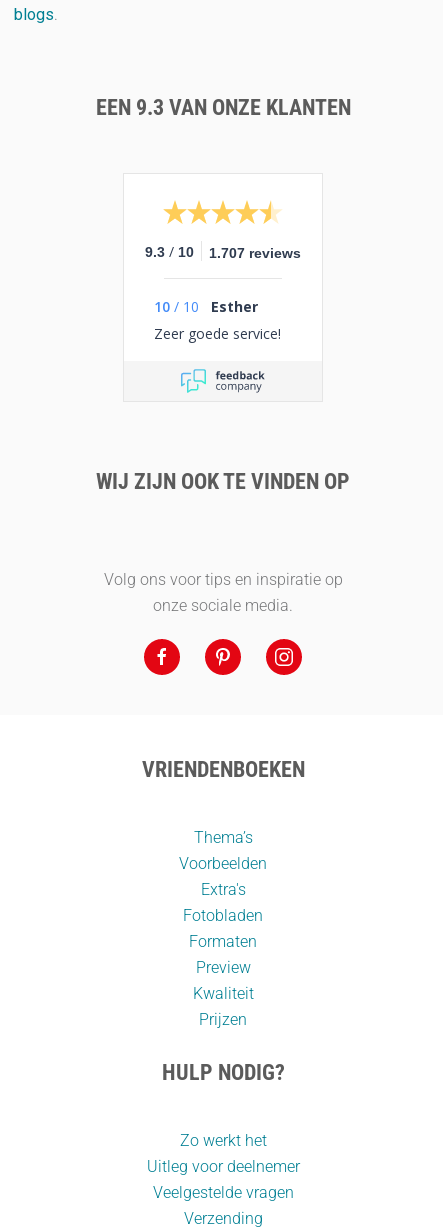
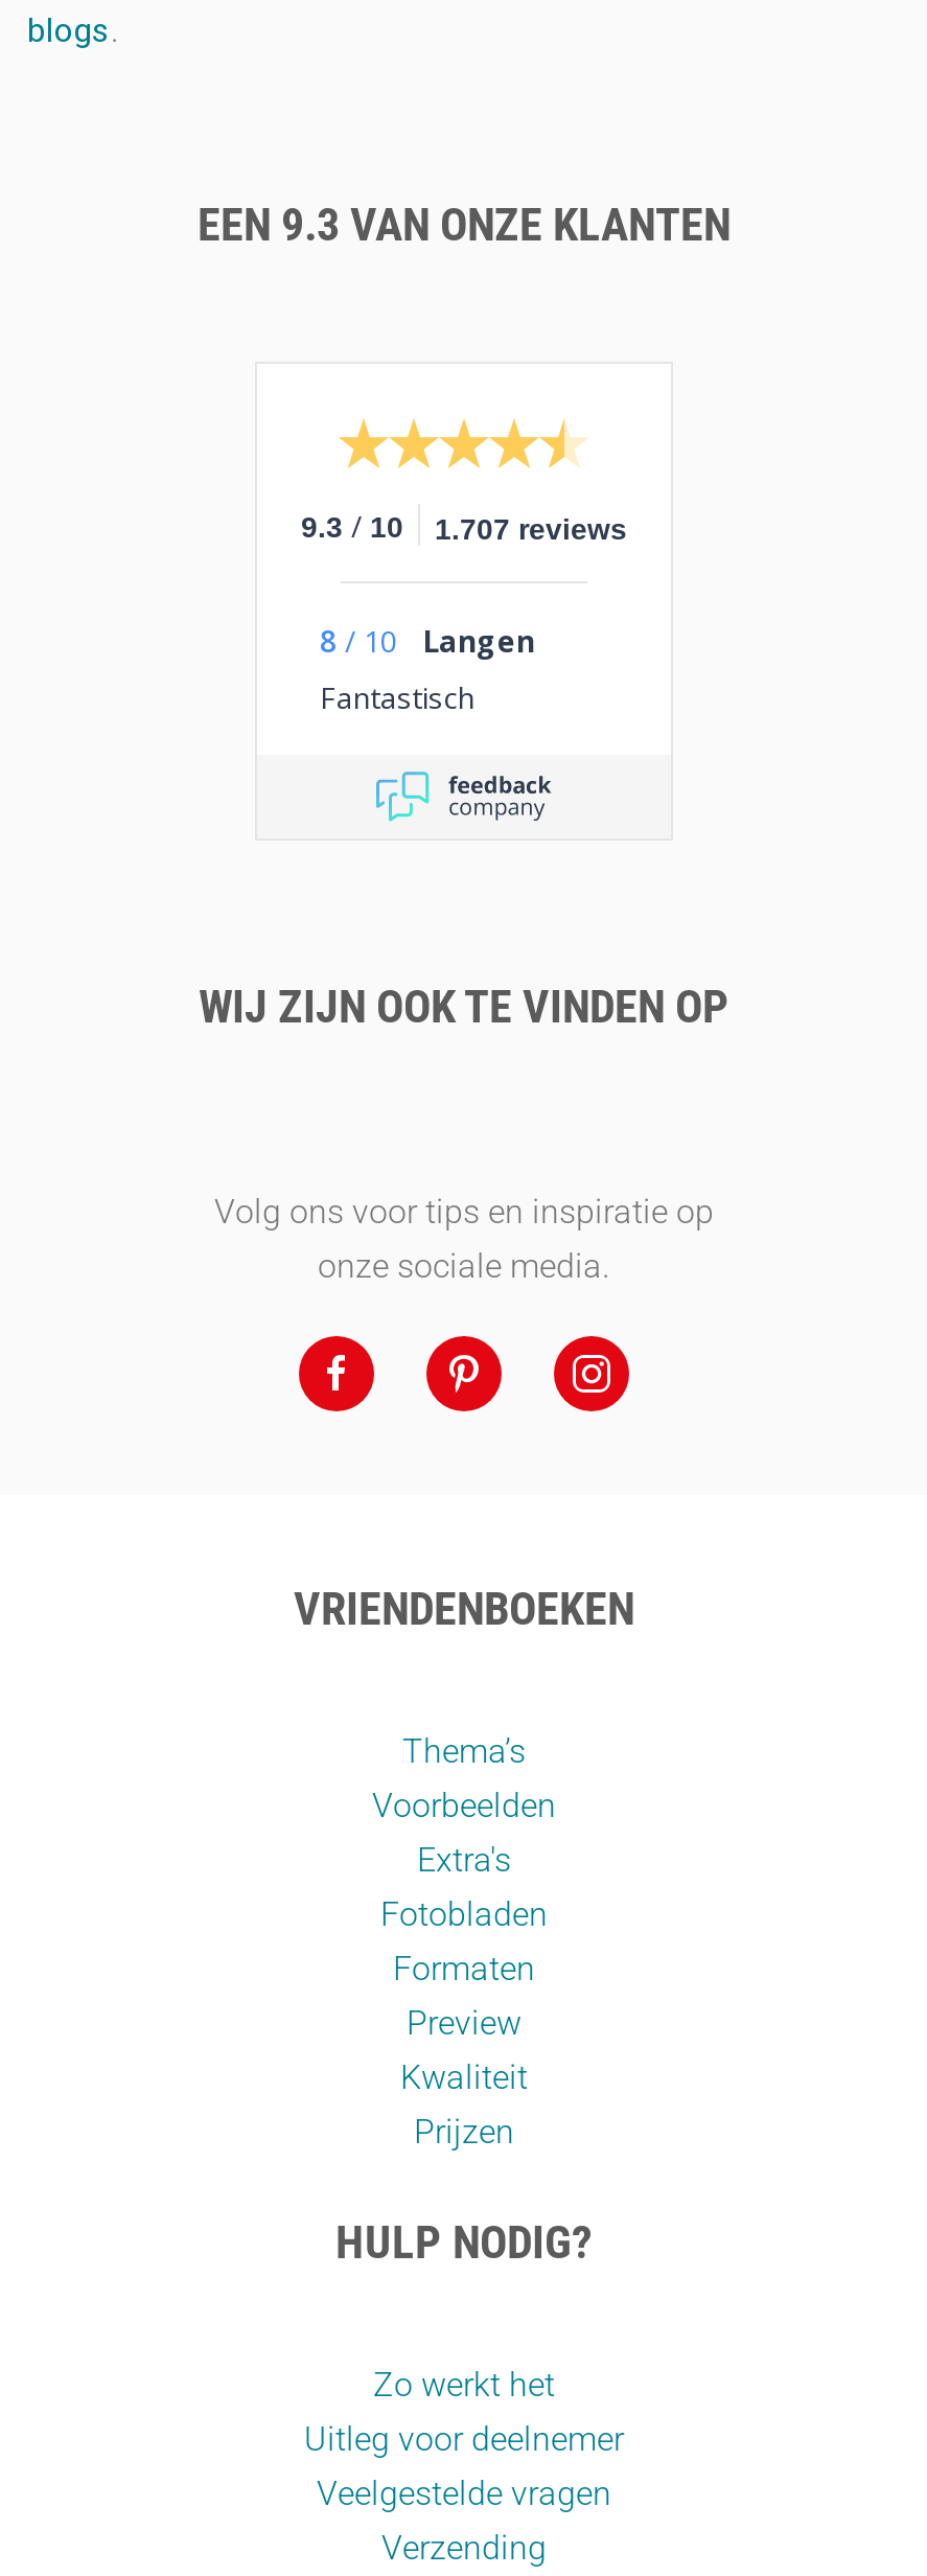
- 10 / 10
- Esther
- Zeer goede service!
+ 8 / 10
+ Langen
+ Fantastisch
